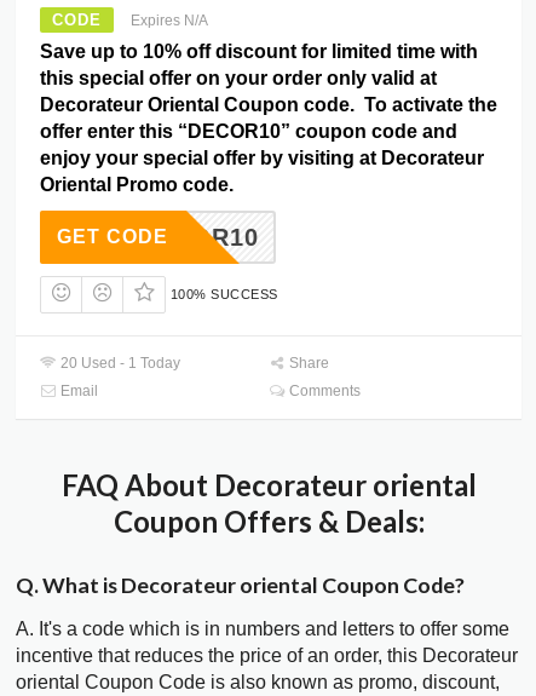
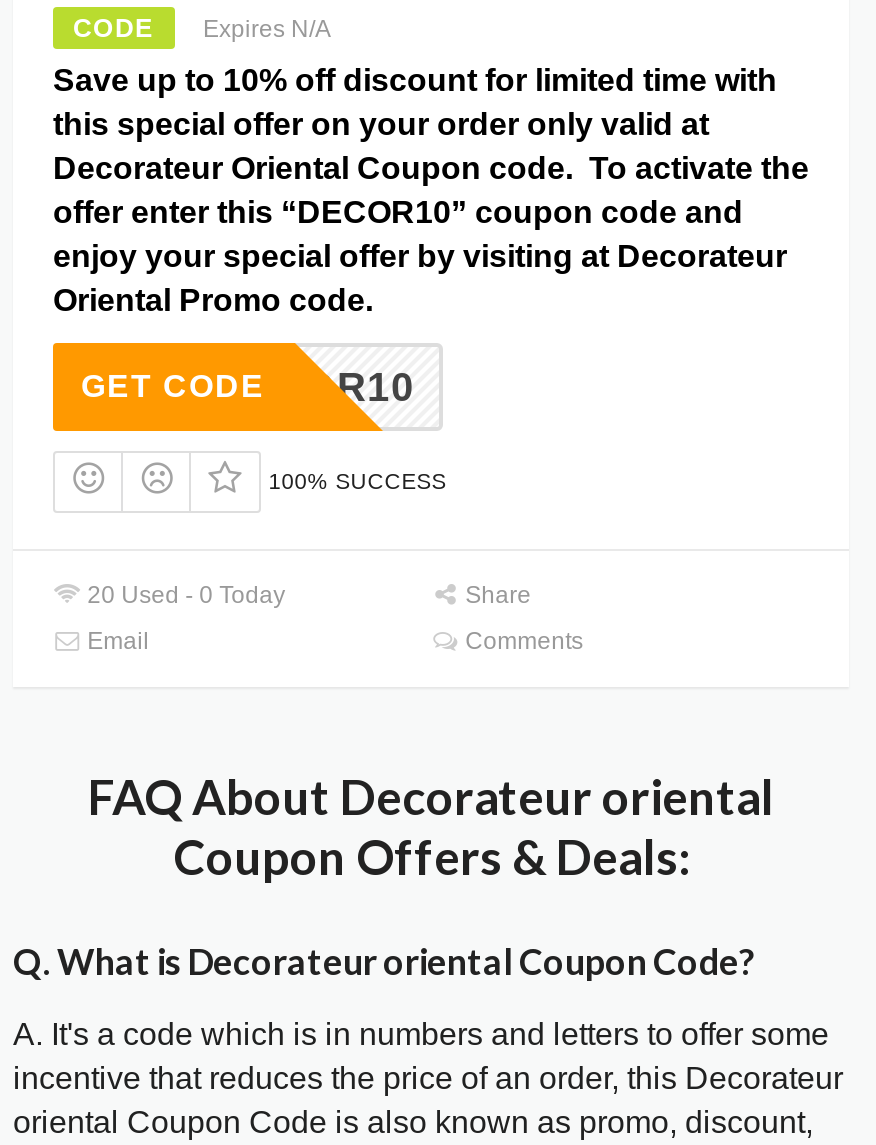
- 20 Used - 1 Today
+ 20 Used - 0 Today
